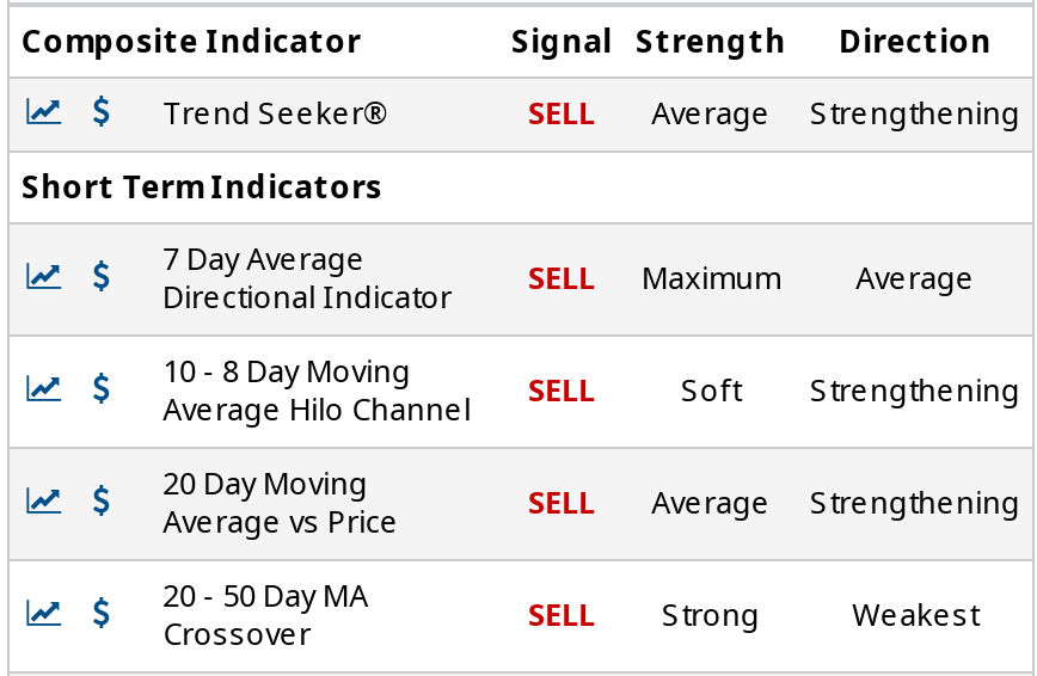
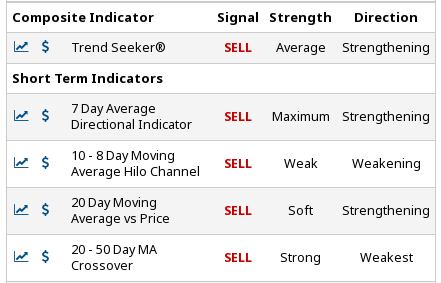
- Average
+ Strengthening

- Soft
- Strengthening
+ Weak
+ Weakening

- Average
+ Soft
